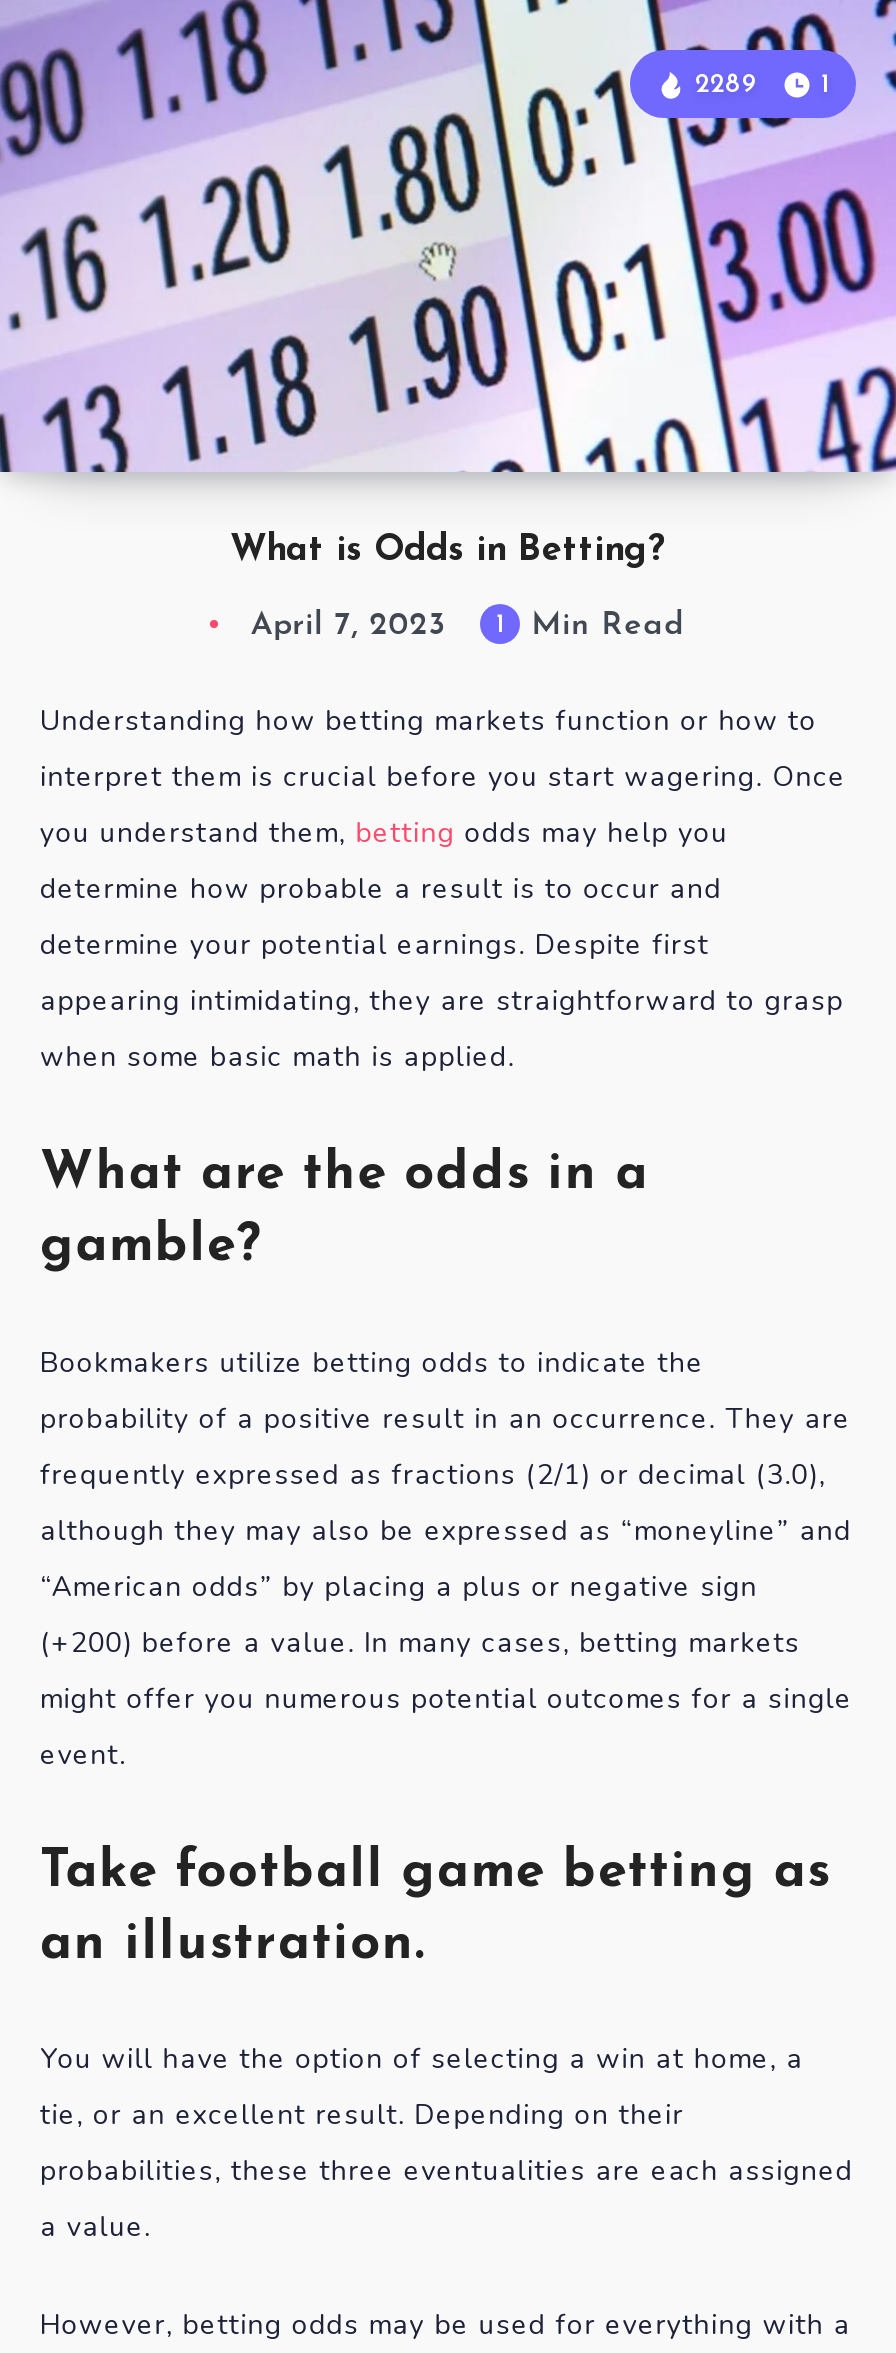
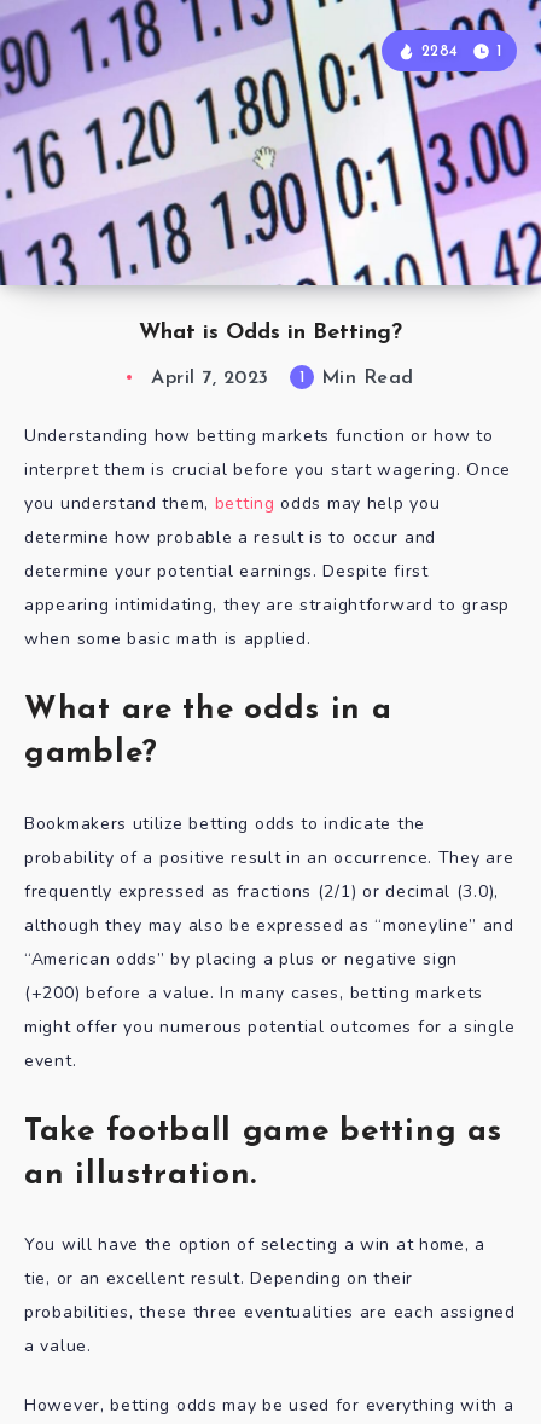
- 2289
+ 2284
